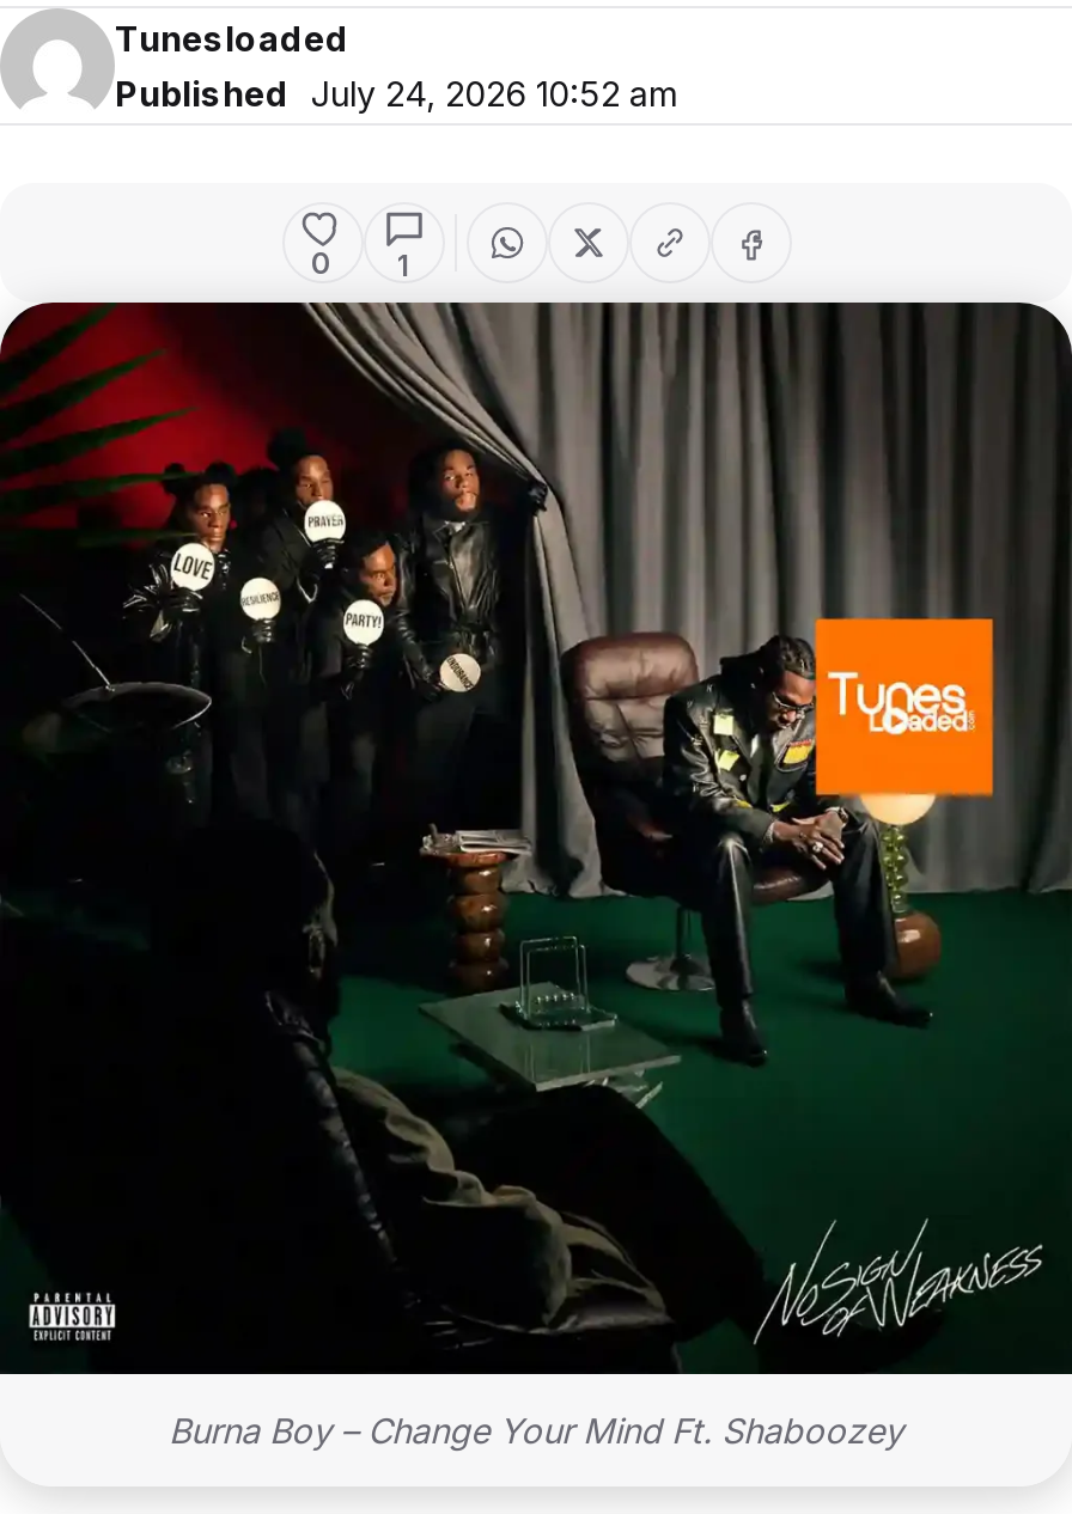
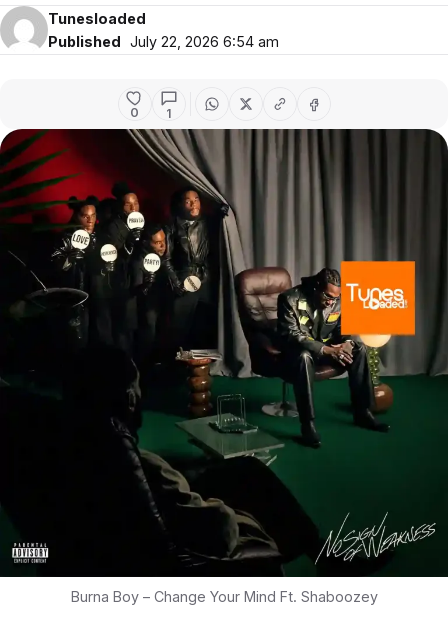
- Published July 24, 2026 10:52 am
+ Published July 22, 2026 6:54 am
